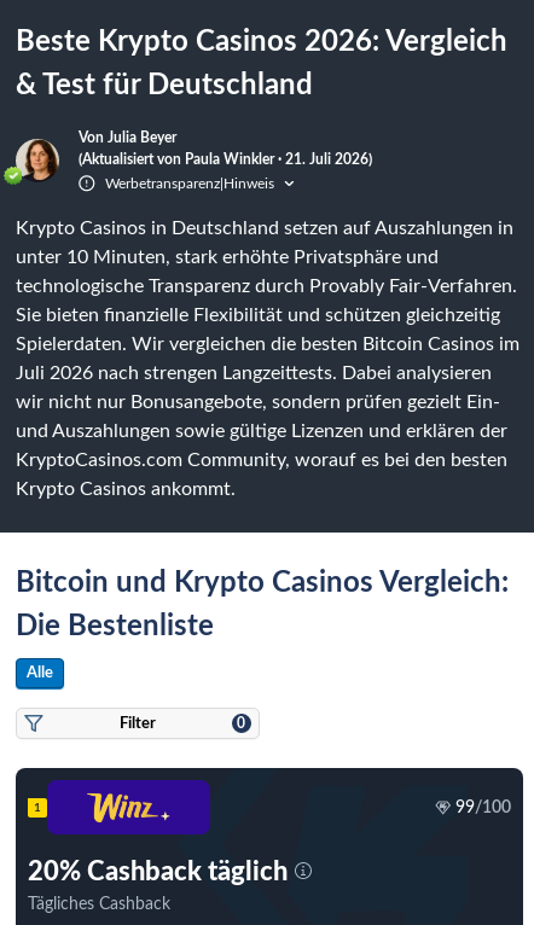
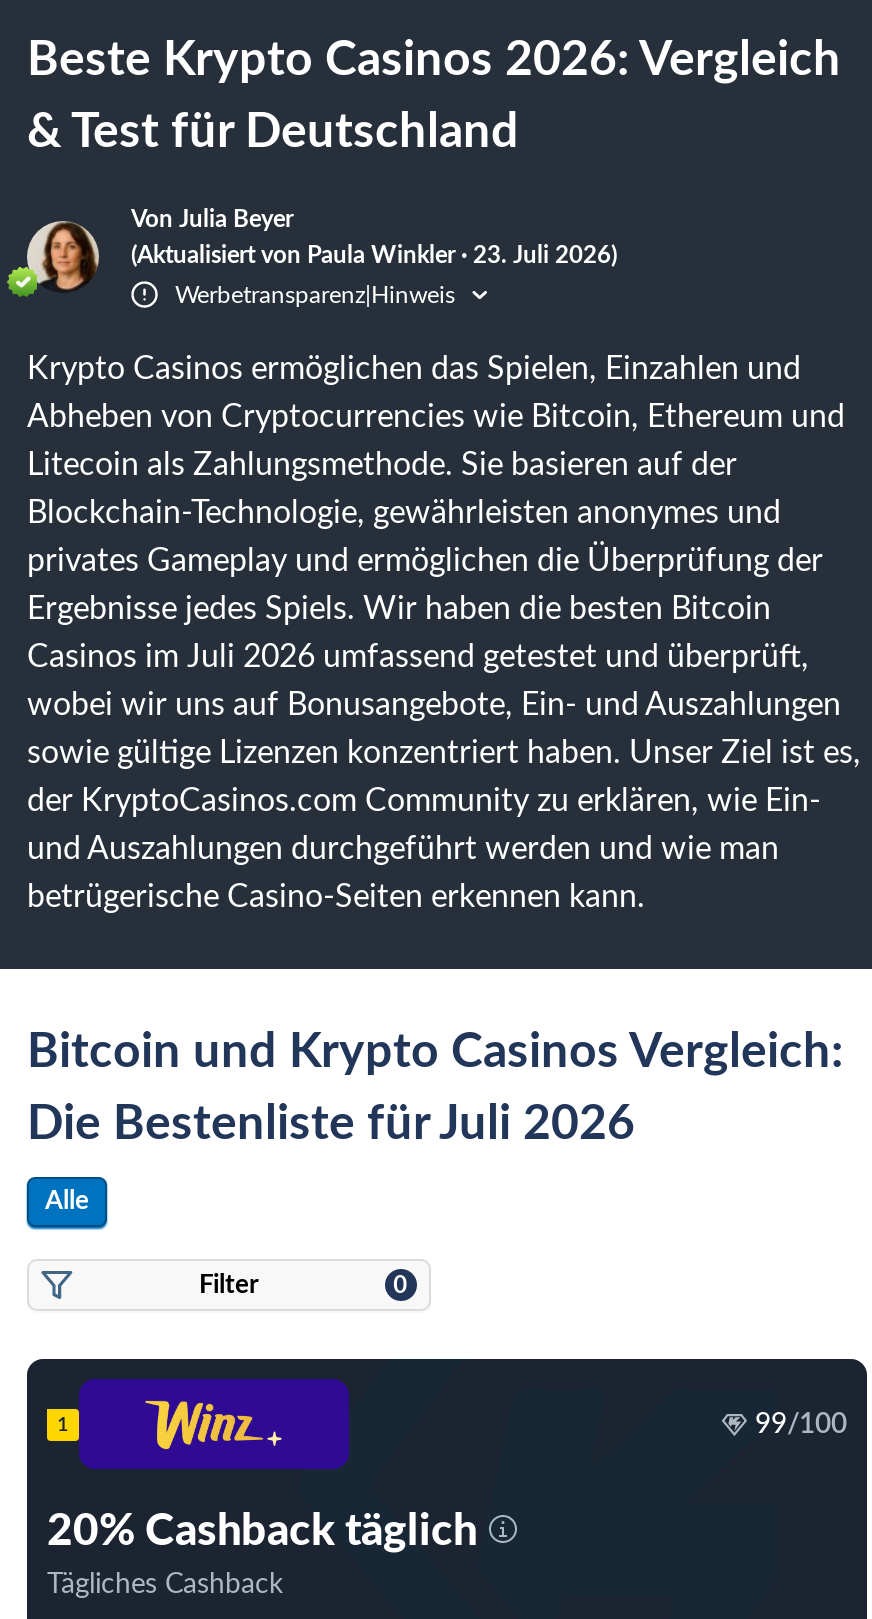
- (Aktualisiert von Paula Winkler · 21. Juli 2026)
+ (Aktualisiert von Paula Winkler · 23. Juli 2026)

- Krypto Casinos in Deutschland setzen auf Auszahlungen in
- unter 10 Minuten, stark erhöhte Privatsphäre und
- technologische Transparenz durch Provably Fair-Verfahren.
- Sie bieten finanzielle Flexibilität und schützen gleichzeitig
- Spielerdaten. Wir vergleichen die besten Bitcoin Casinos im
- Juli 2026 nach strengen Langzeittests. Dabei analysieren
- wir nicht nur Bonusangebote, sondern prüfen gezielt Ein-
- und Auszahlungen sowie gültige Lizenzen und erklären der
- KryptoCasinos.com Community, worauf es bei den besten
- Krypto Casinos ankommt.
+ Krypto Casinos ermöglichen das Spielen, Einzahlen und
+ Abheben von Cryptocurrencies wie Bitcoin, Ethereum und
+ Litecoin als Zahlungsmethode. Sie basieren auf der
+ Blockchain-Technologie, gewährleisten anonymes und
+ privates Gameplay und ermöglichen die Überprüfung der
+ Ergebnisse jedes Spiels. Wir haben die besten Bitcoin
+ Casinos im Juli 2026 umfassend getestet und überprüft,
+ wobei wir uns auf Bonusangebote, Ein- und Auszahlungen
+ sowie gültige Lizenzen konzentriert haben. Unser Ziel ist es,
+ der KryptoCasinos.com Community zu erklären, wie Ein-
+ und Auszahlungen durchgeführt werden und wie man
+ betrügerische Casino-Seiten erkennen kann.

- Die Bestenliste
+ Die Bestenliste für Juli 2026
